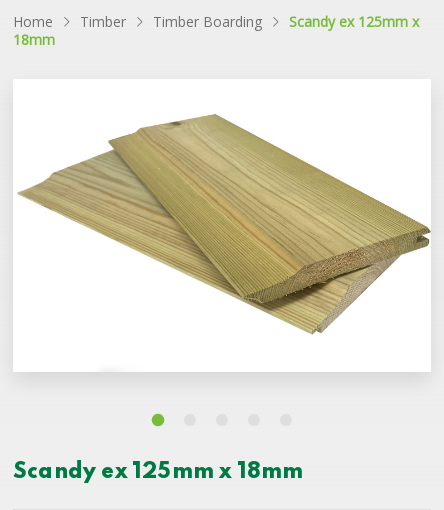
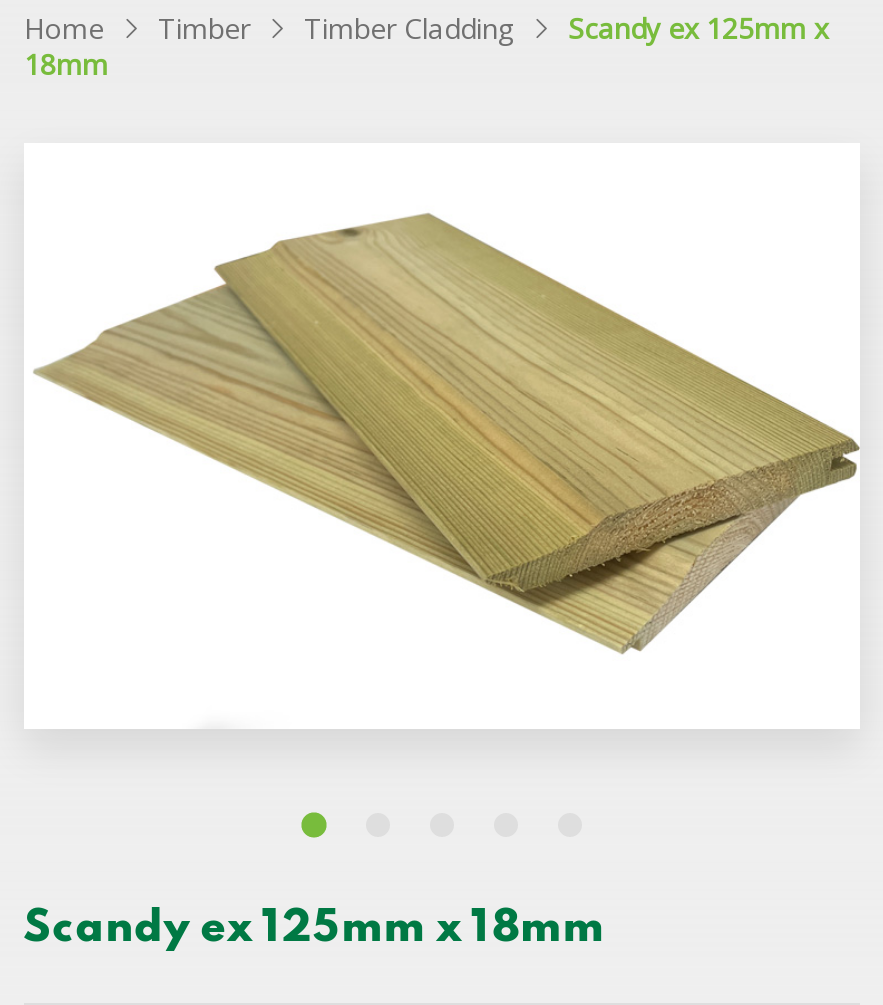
- Timber Boarding
+ Timber Cladding
